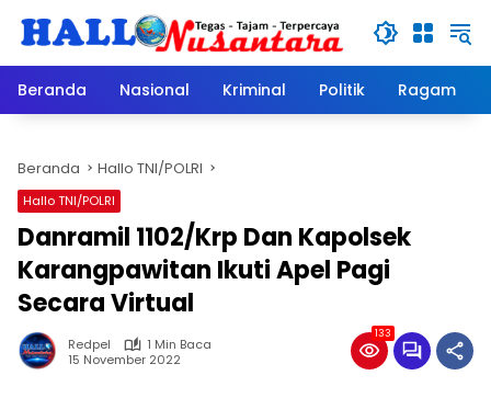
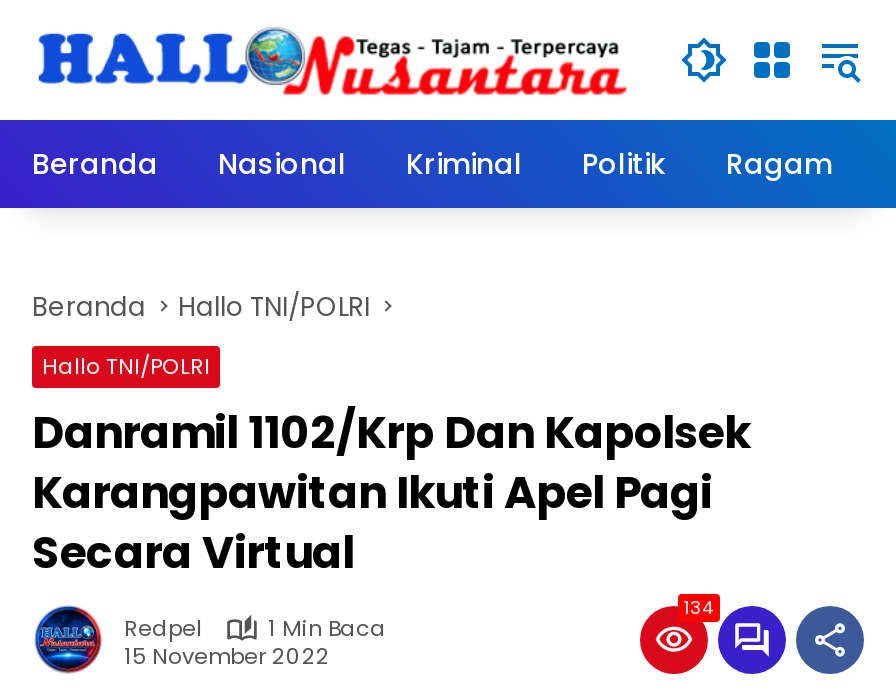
- 133
+ 134
